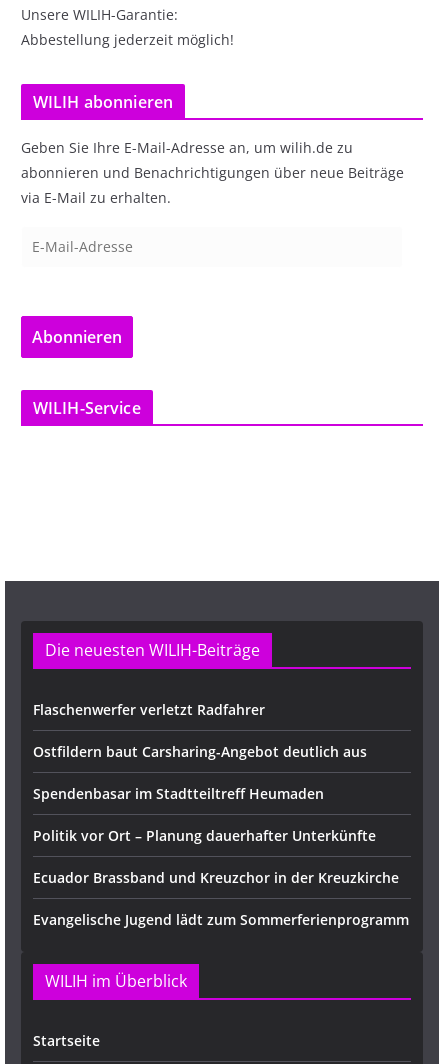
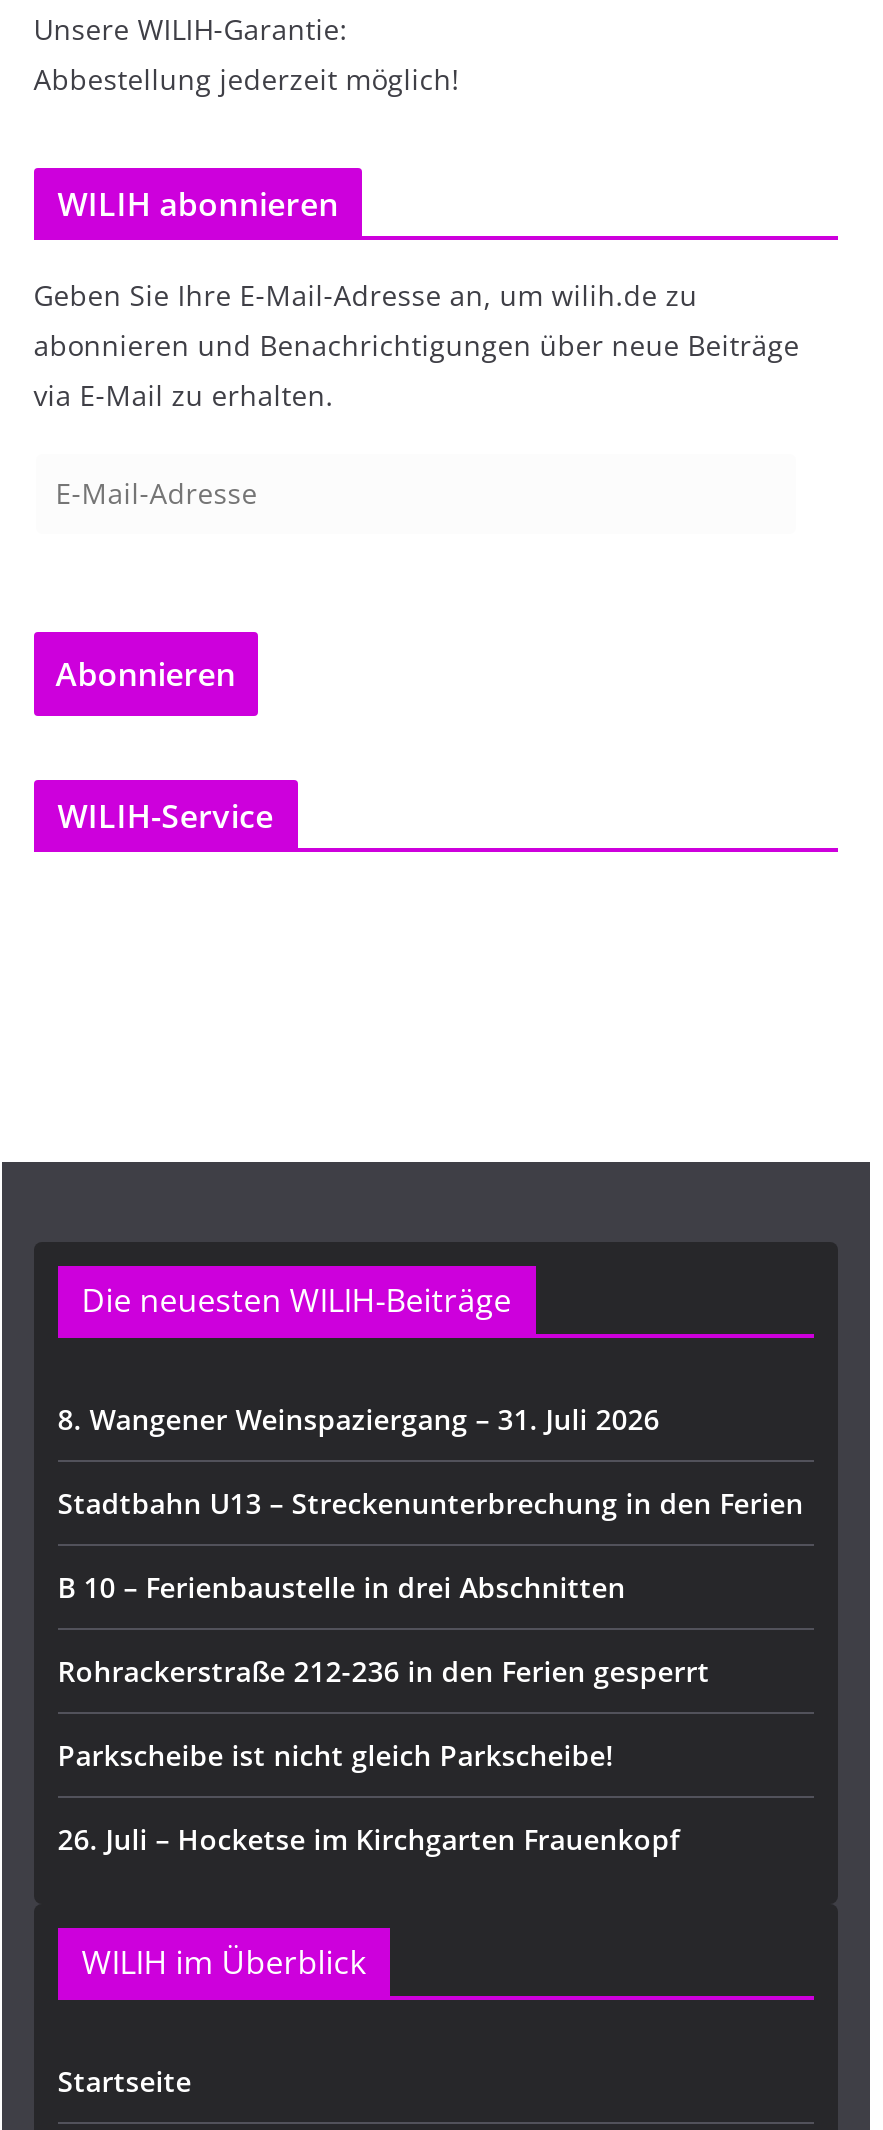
- Flaschenwerfer verletzt Radfahrer
+ 8. Wangener Weinspaziergang – 31. Juli 2026

- Ostfildern baut Carsharing-Angebot deutlich aus
+ Stadtbahn U13 – Streckenunterbrechung in den Ferien

- Spendenbasar im Stadtteiltreff Heumaden
+ B 10 – Ferienbaustelle in drei Abschnitten

- Politik vor Ort – Planung dauerhafter Unterkünfte
+ Rohrackerstraße 212-236 in den Ferien gesperrt

- Ecuador Brassband und Kreuzchor in der Kreuzkirche
+ Parkscheibe ist nicht gleich Parkscheibe!

- Evangelische Jugend lädt zum Sommerferienprogramm
+ 26. Juli – Hocketse im Kirchgarten Frauenkopf
